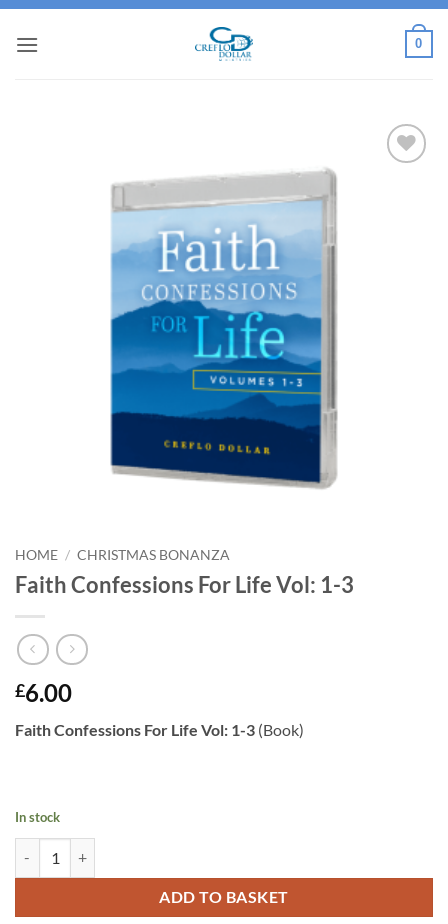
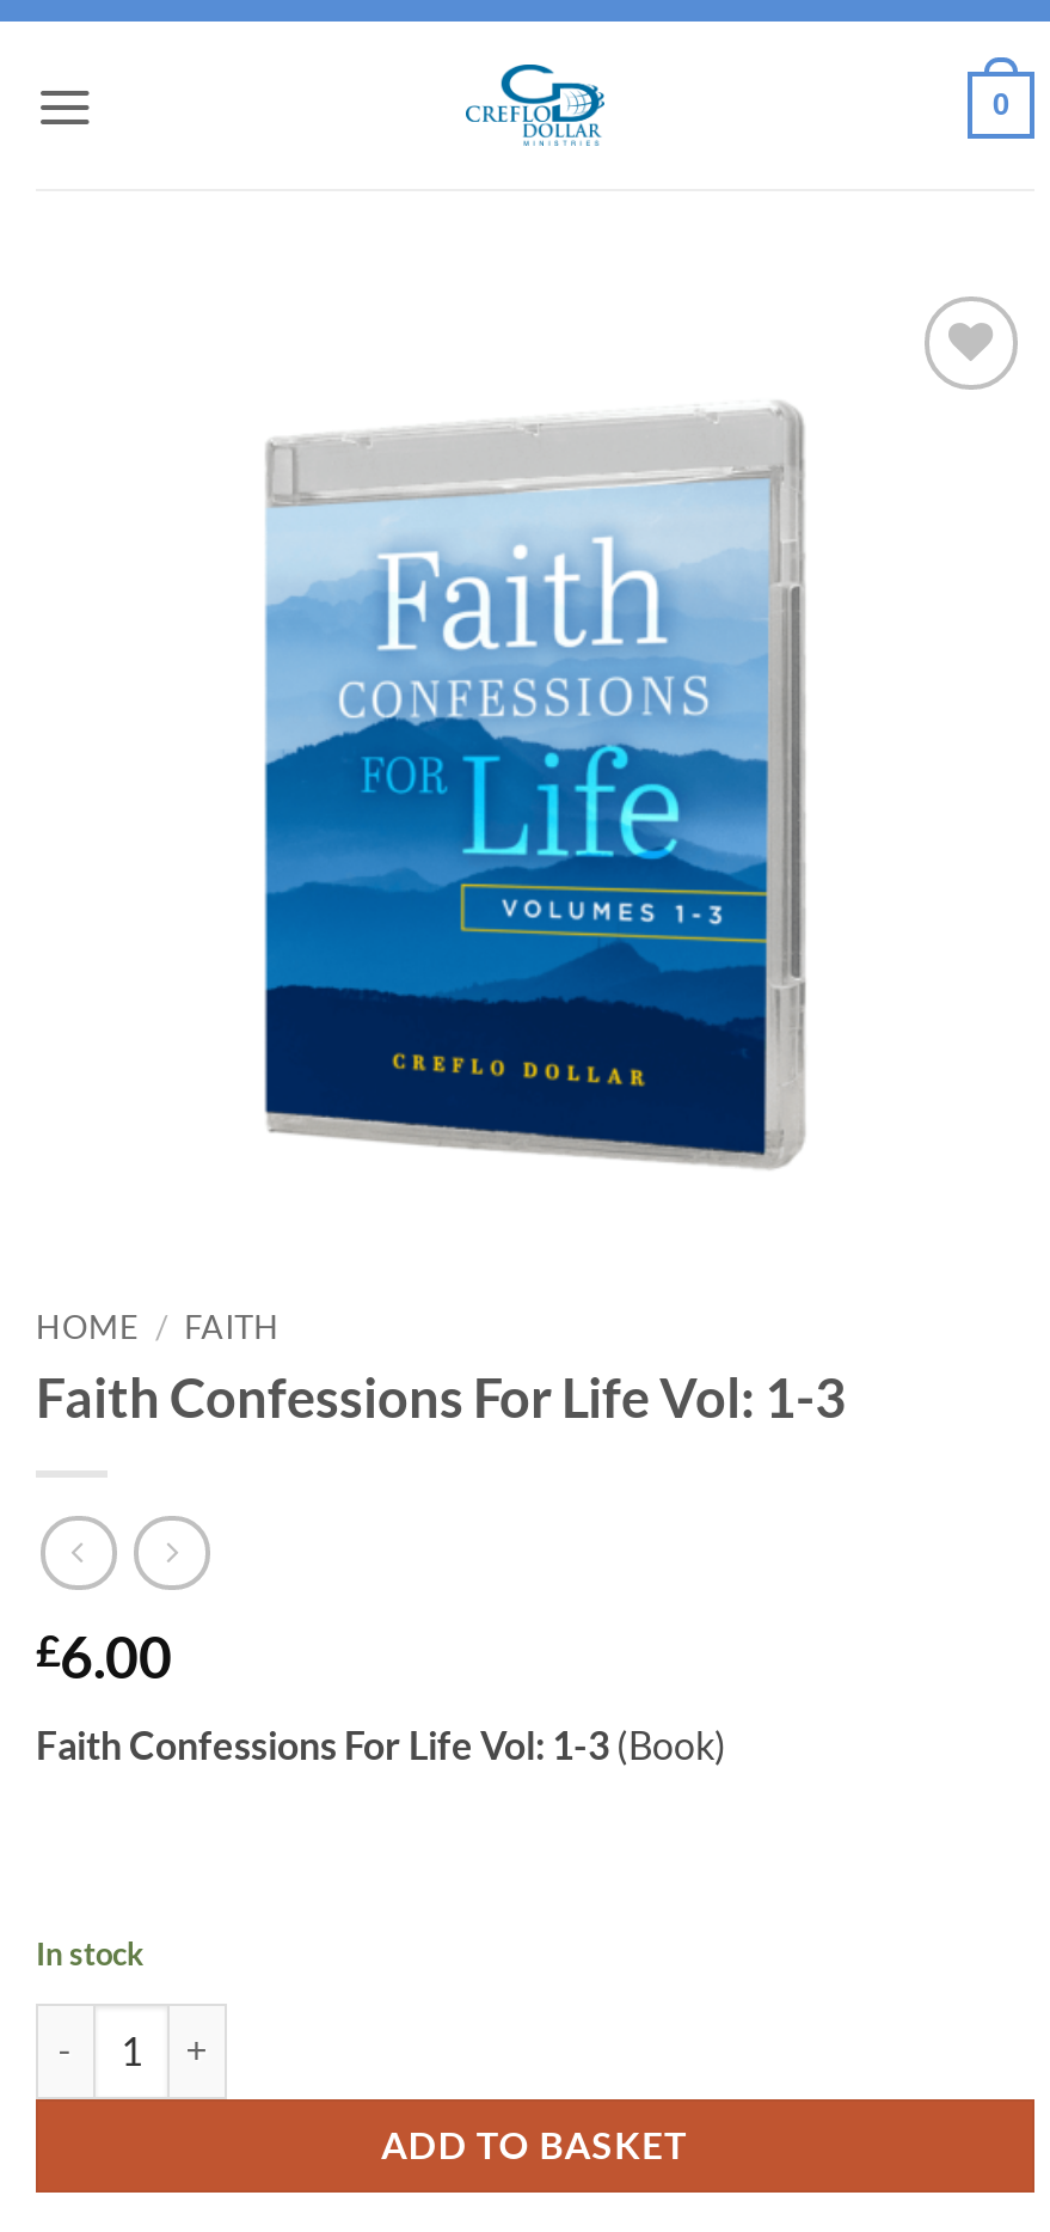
- HOME / CHRISTMAS BONANZA
+ HOME / FAITH
